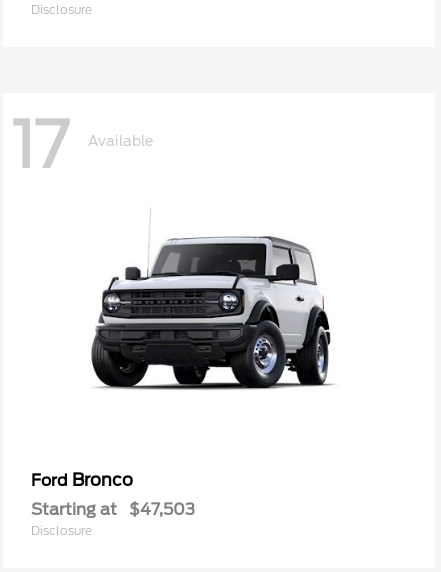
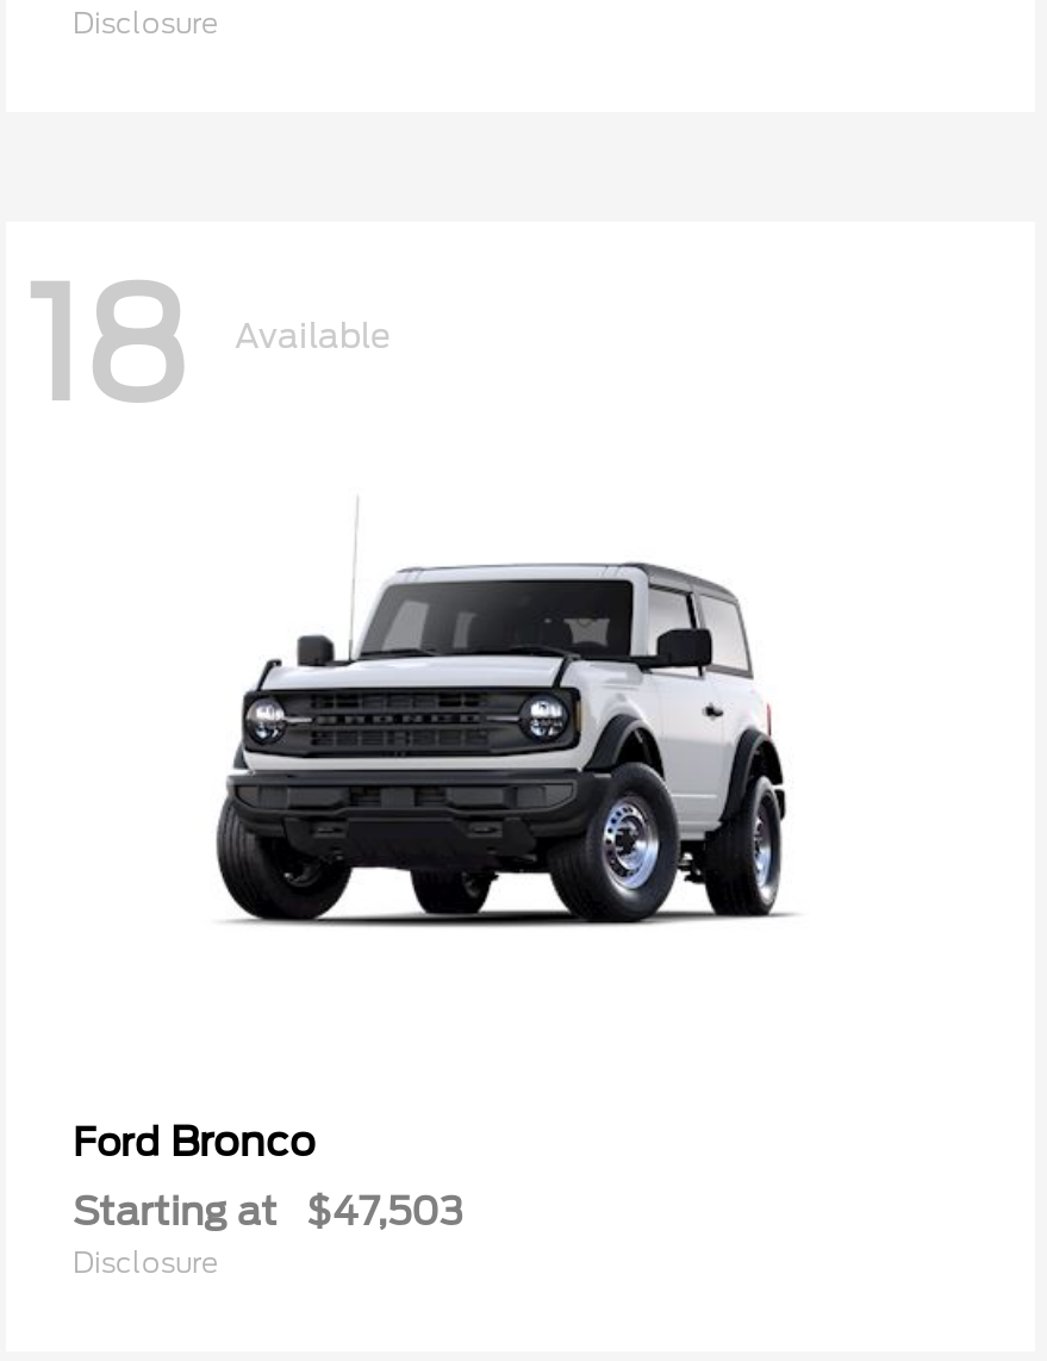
- 17 Available
+ 18 Available
